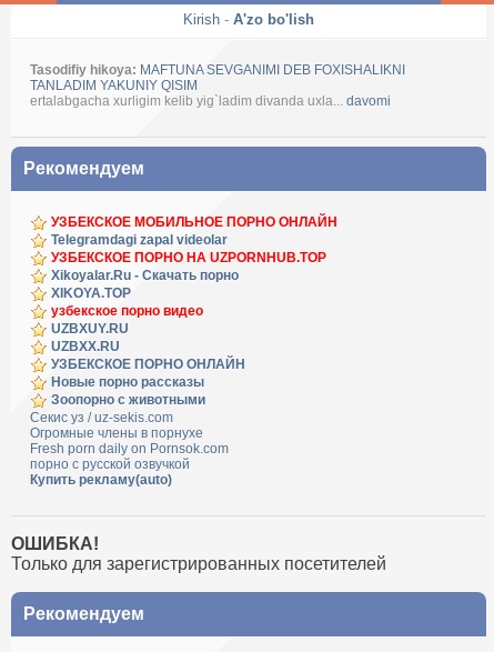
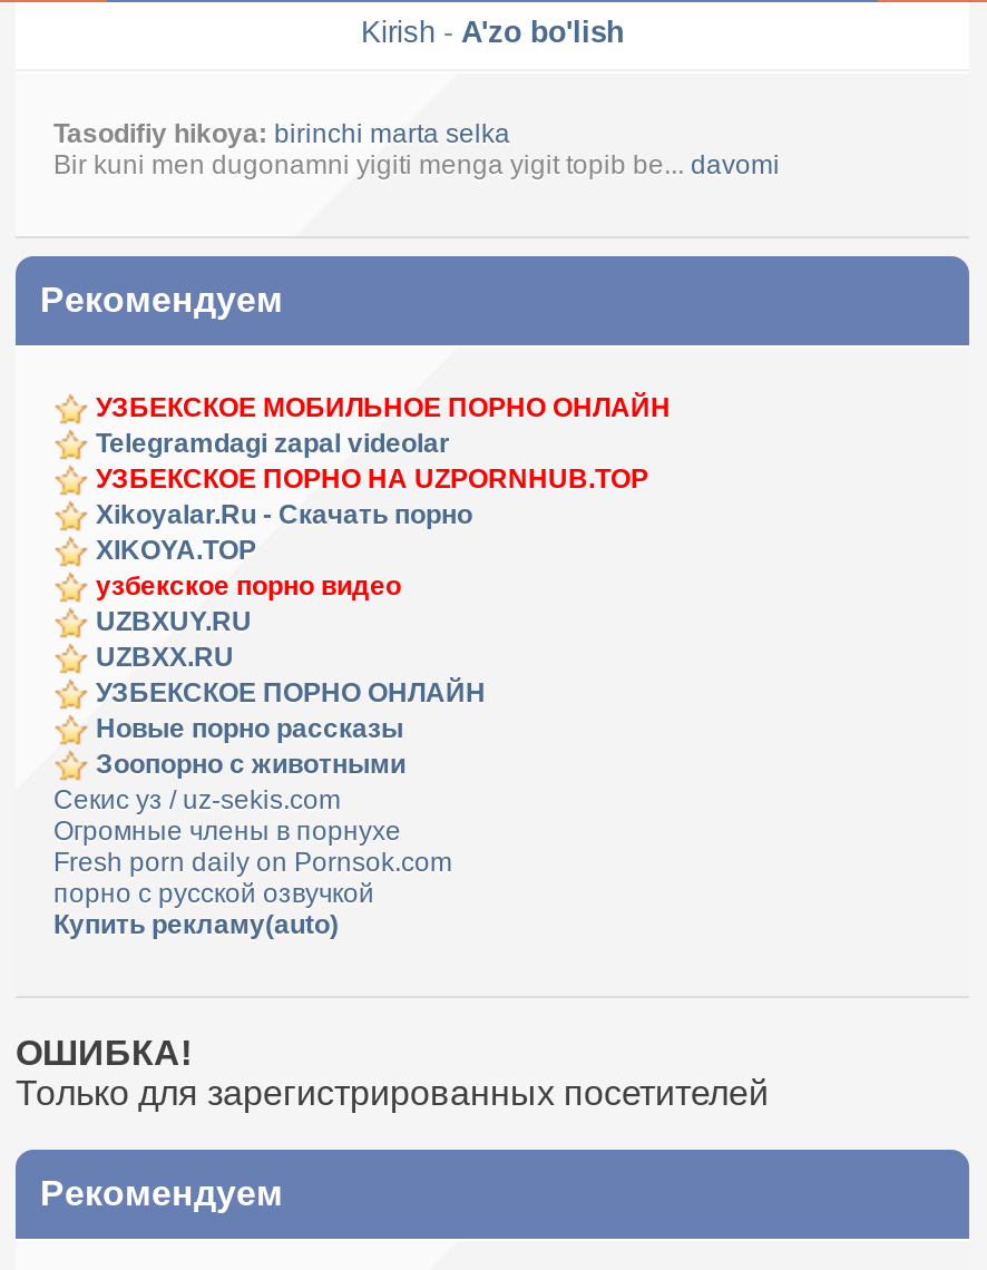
- Tasodifiy hikoya: MAFTUNA SEVGANIMI DEB FOXISHALIKNI
- TANLADIM YAKUNIY QISIM
- ertalabgacha xurligim kelib yig`ladim divanda uxla... davomi
+ Tasodifiy hikoya: birinchi marta selka
+ Bir kuni men dugonamni yigiti menga yigit topib be... davomi
